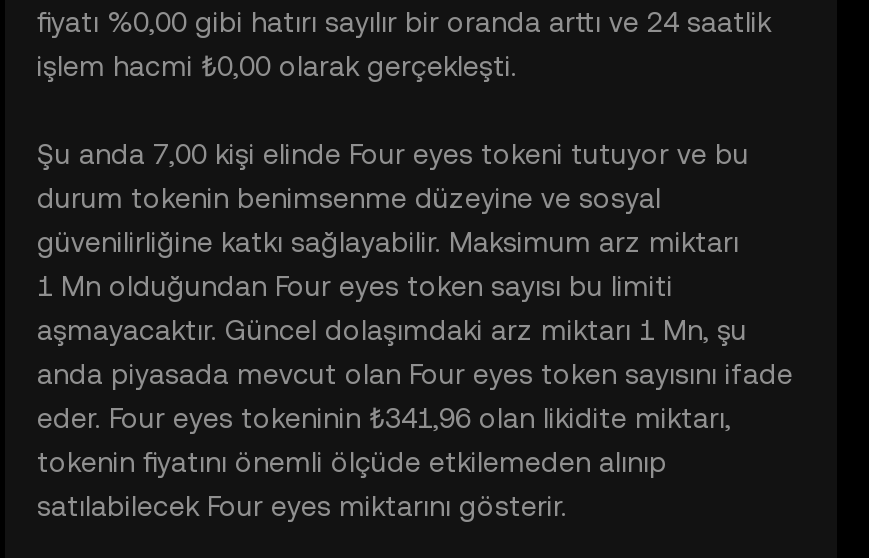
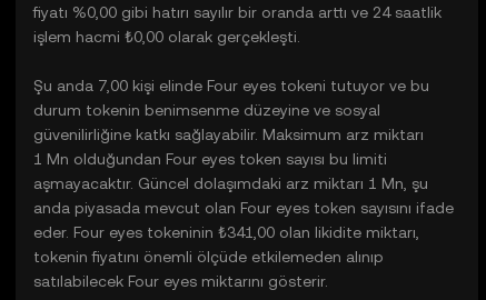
- eder. Four eyes tokeninin ₺341,96 olan likidite miktarı,
+ eder. Four eyes tokeninin ₺341,00 olan likidite miktarı,
